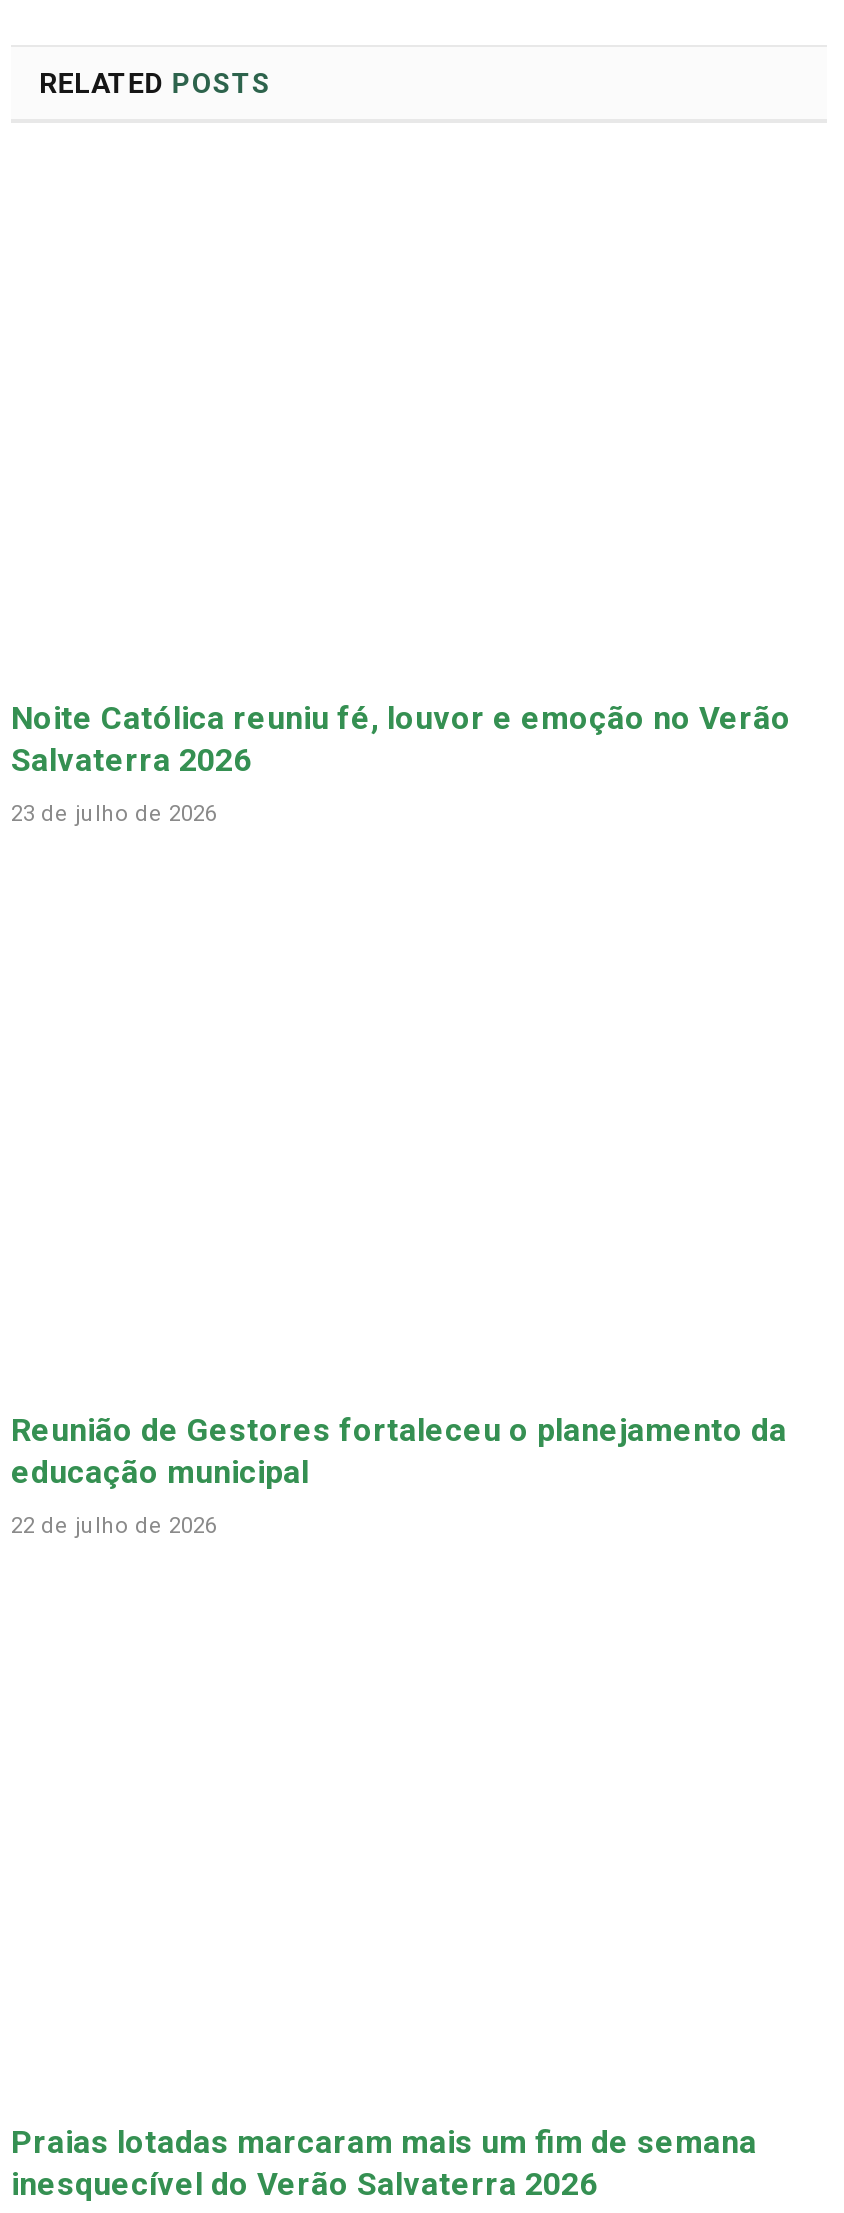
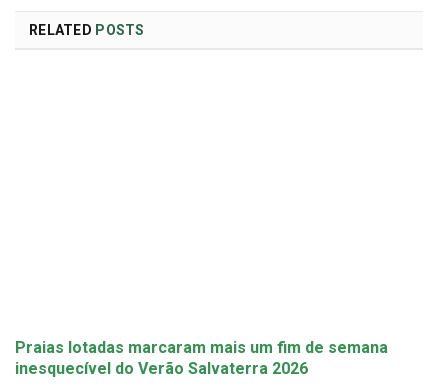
- Noite Católica reuniu fé, louvor e emoção no Verão
- Salvaterra 2026
- 23 de julho de 2026

- Reunião de Gestores fortaleceu o planejamento da
- educação municipal
- 22 de julho de 2026
